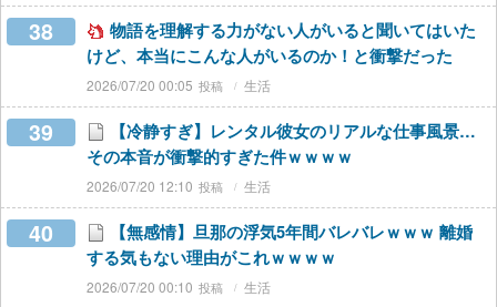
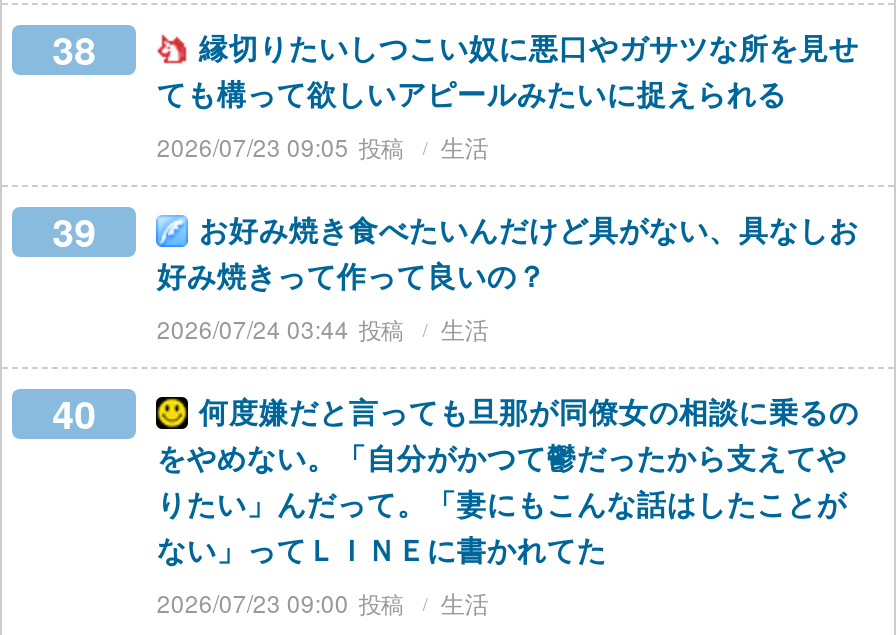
- 物語を理解する力がない人がいると聞いてはいた
- けど、本当にこんな人がいるのか！と衝撃だった
- 2026/07/20 00:05
+ 縁切りたいしつこい奴に悪口やガサツな所を見せ
+ ても構って欲しいアピールみたいに捉えられる
+ 2026/07/23 09:05

- 【冷静すぎ】レンタル彼女のリアルな仕事風景…
- その本音が衝撃的すぎた件ｗｗｗｗ
- 2026/07/20 12:10
+ お好み焼き食べたいんだけど具がない、具なしお
+ 好み焼きって作って良いの？
+ 2026/07/24 03:44

- 【無感情】旦那の浮気5年間バレバレｗｗｗ 離婚
- する気もない理由がこれｗｗｗｗ
- 2026/07/20 00:10
+ 何度嫌だと言っても旦那が同僚女の相談に乗るの
+ をやめない。「自分がかつて鬱だったから支えてや
+ りたい」んだって。「妻にもこんな話はしたことが
+ ない」ってＬＩＮＥに書かれてた
+ 2026/07/23 09:00
